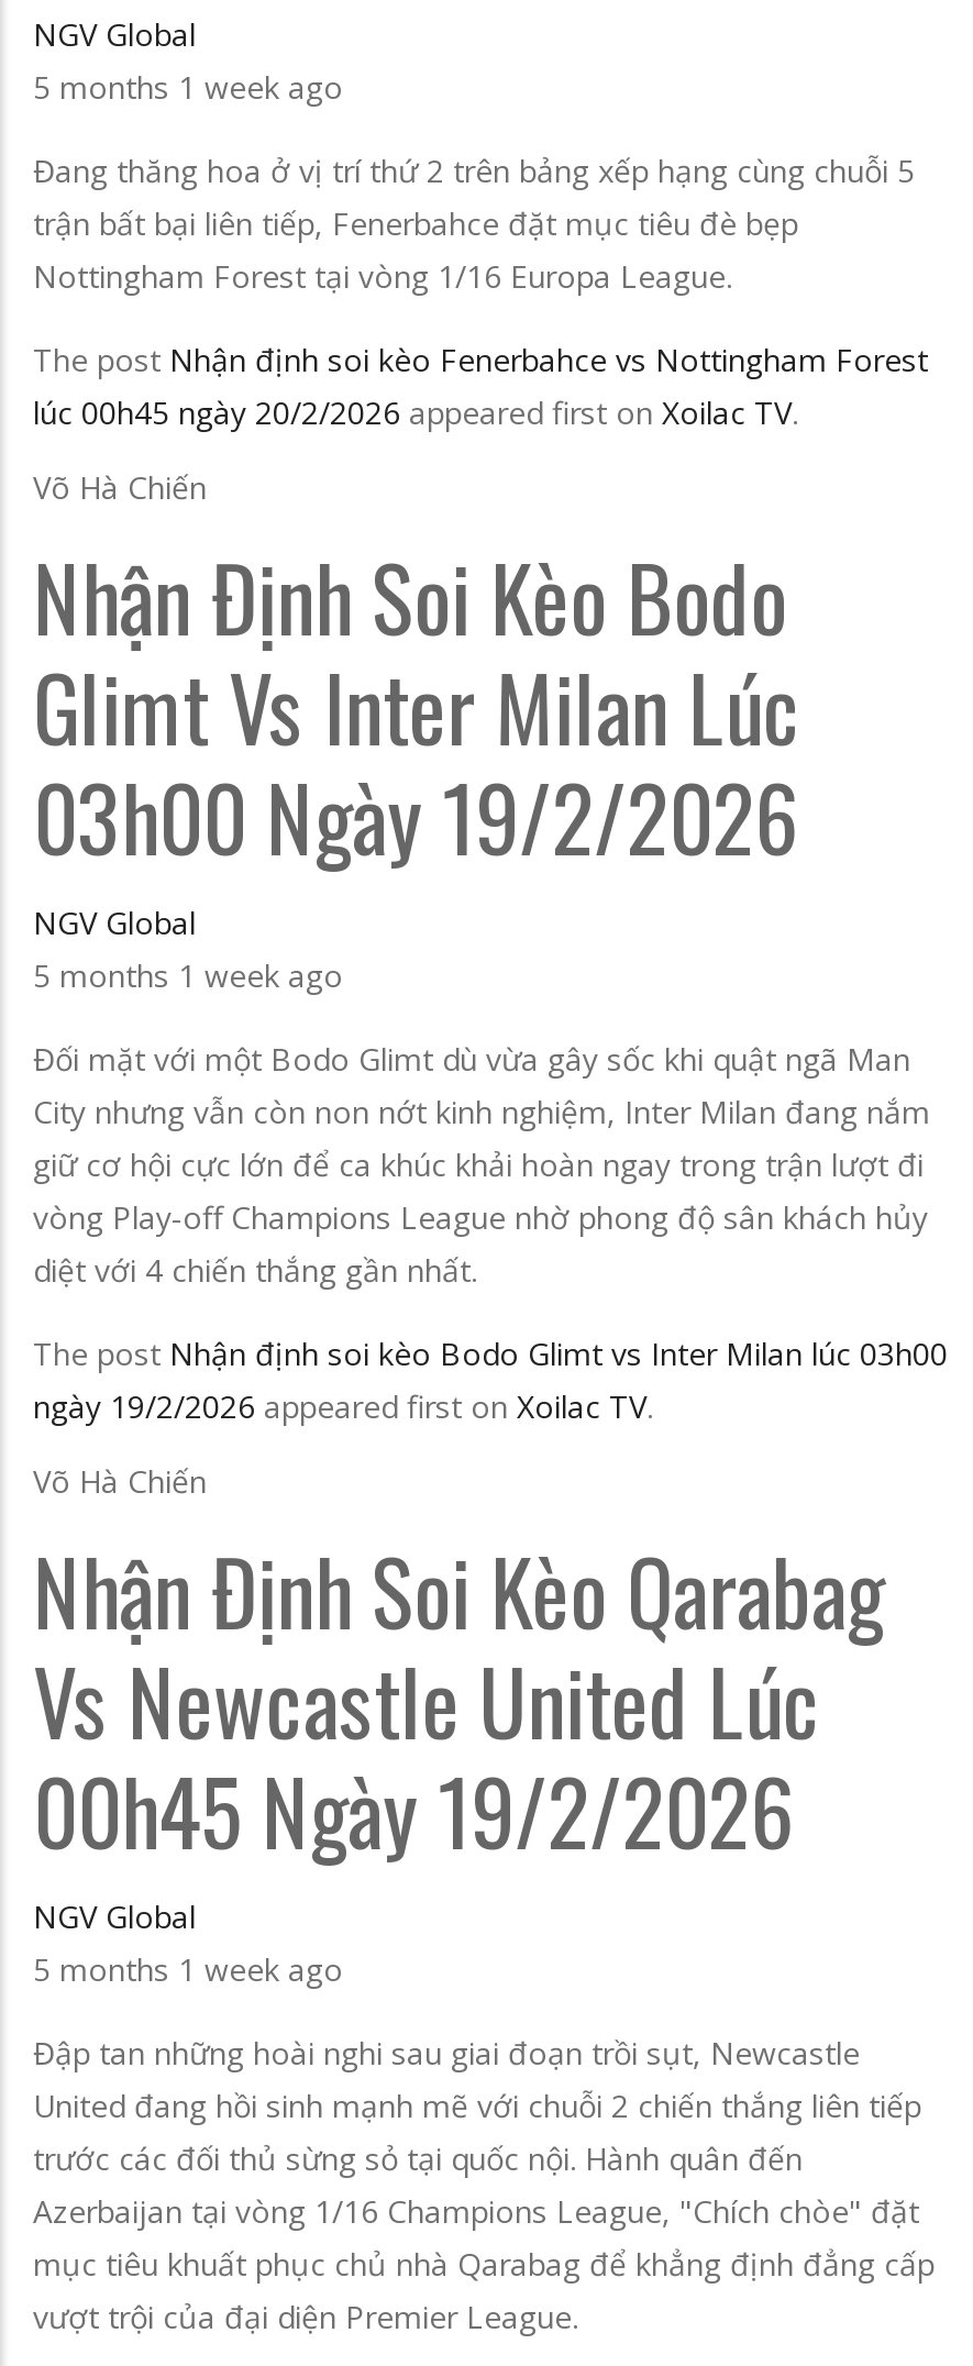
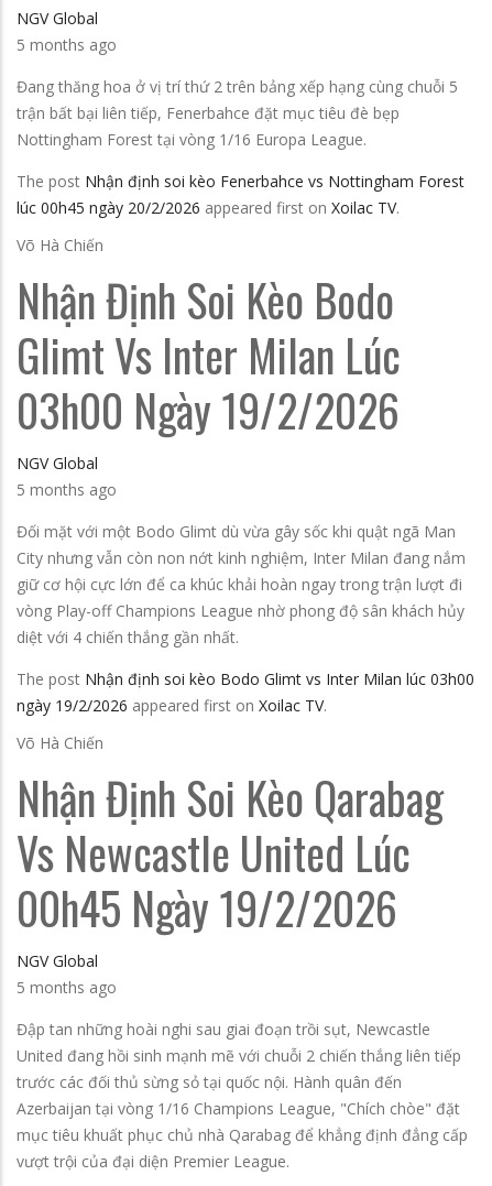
- 5 months 1 week ago
+ 5 months ago

- 5 months 1 week ago
+ 5 months ago

- 5 months 1 week ago
+ 5 months ago
